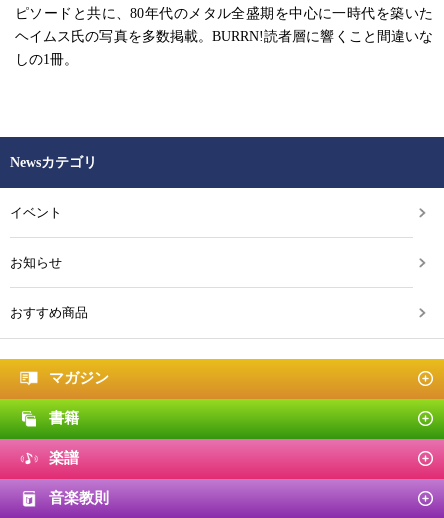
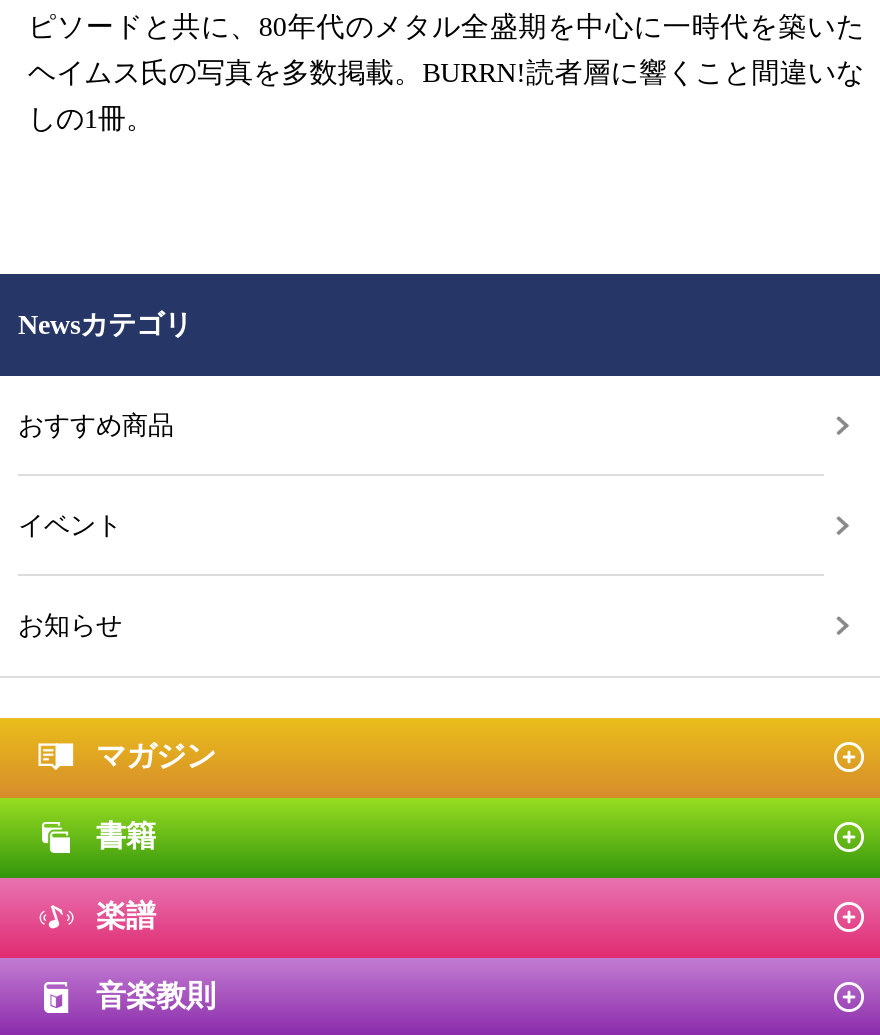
moved down: イベント | お知らせ

moved up: おすすめ商品
